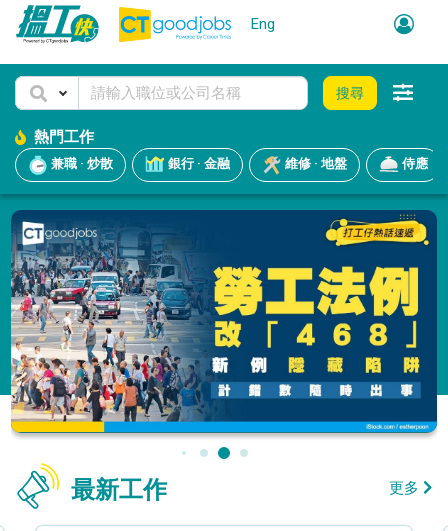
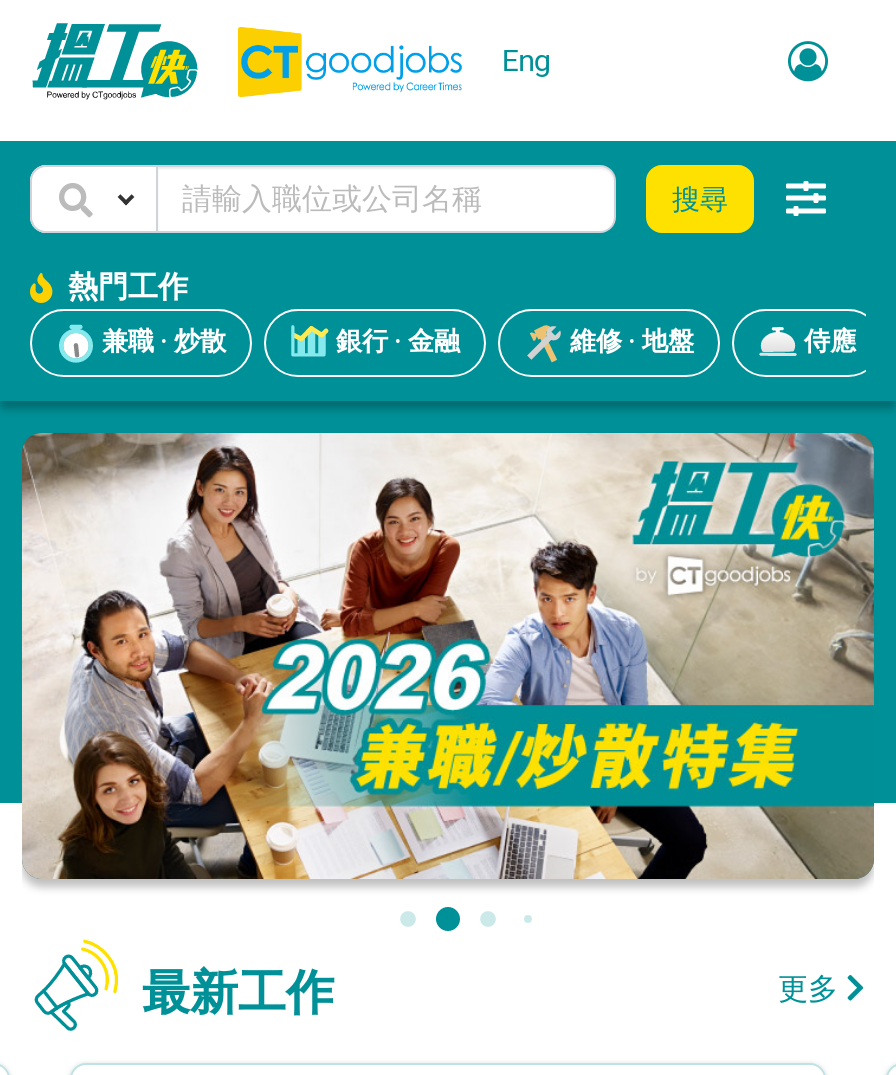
- [image]
+ [image]
